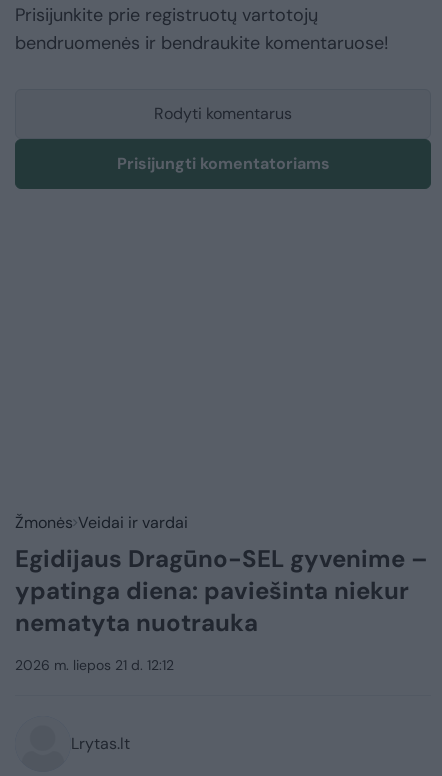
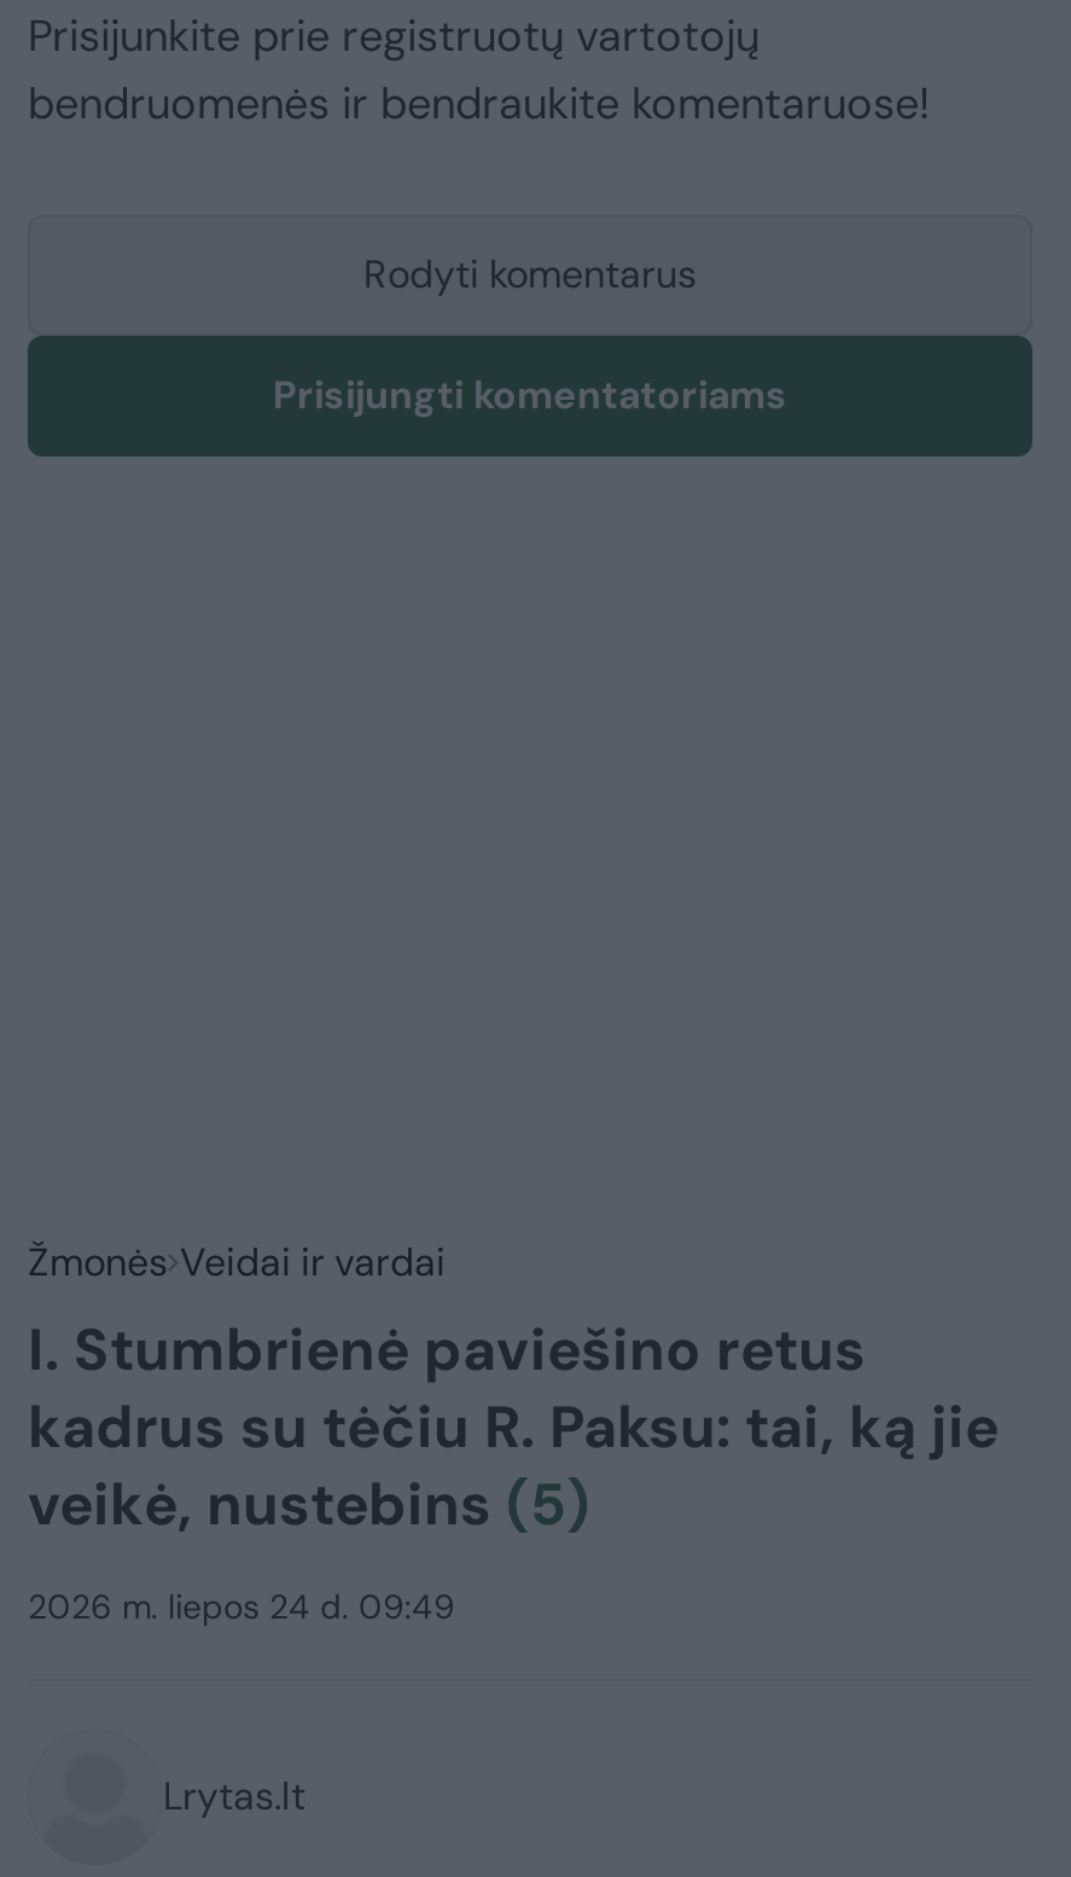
- Egidijaus Dragūno-SEL gyvenime –
- ypatinga diena: paviešinta niekur
- nematyta nuotrauka
+ I. Stumbrienė paviešino retus
+ kadrus su tėčiu R. Paksu: tai, ką jie
+ veikė, nustebins (5)

- 2026 m. liepos 21 d. 12:12
+ 2026 m. liepos 24 d. 09:49
